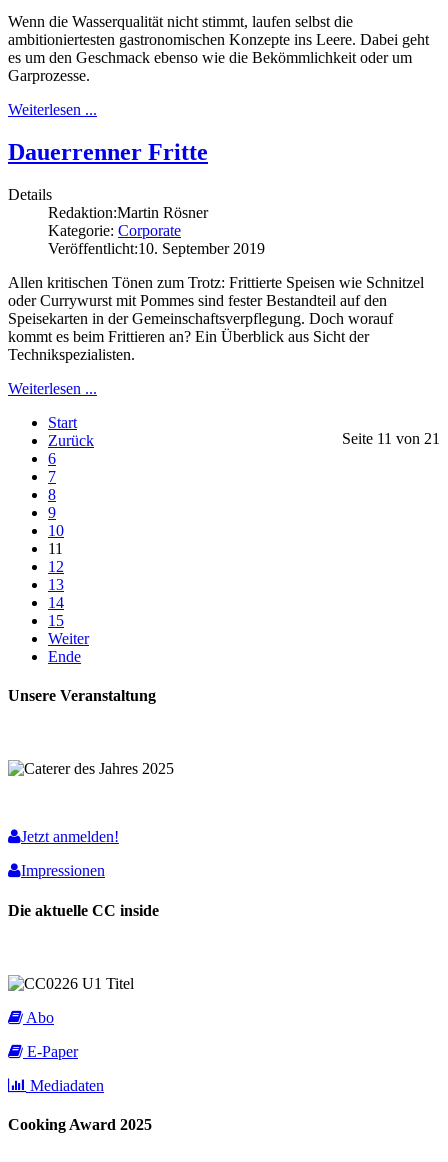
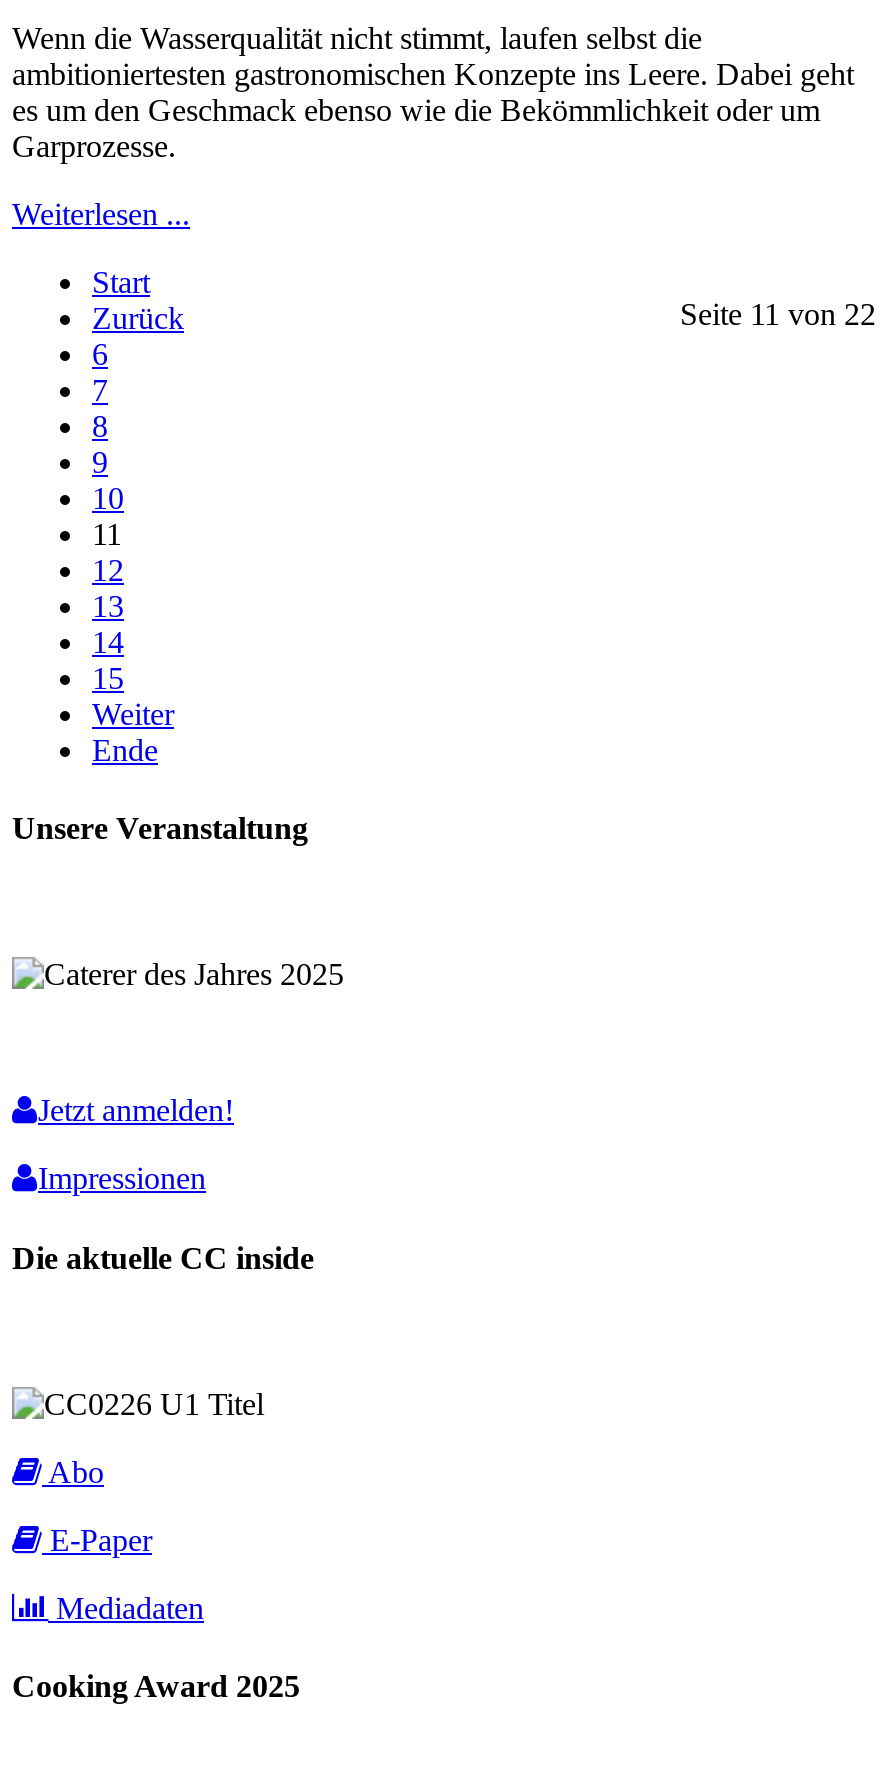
- Dauerrenner Fritte
- Details
- Redaktion:Martin Rösner
- Kategorie: Corporate
- Veröffentlicht: 10. September 2019
- Allen kritischen Tönen zum Trotz: Frittierte Speisen wie Schnitzel
- oder Currywurst mit Pommes sind fester Bestandteil auf den
- Speisekarten in der Gemeinschaftsverpflegung. Doch worauf
- kommt es beim Frittieren an? Ein Überblick aus Sicht der
- Technikspezialisten.
- Weiterlesen ...
- Seite 11 von 21
+ Seite 11 von 22
